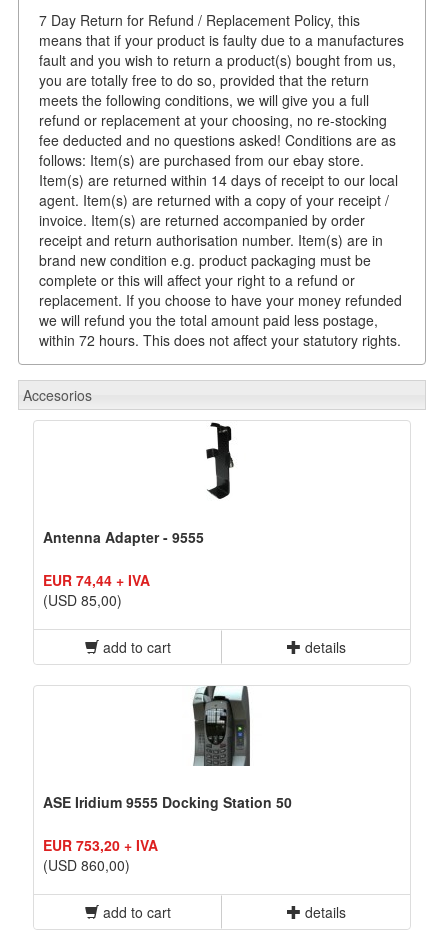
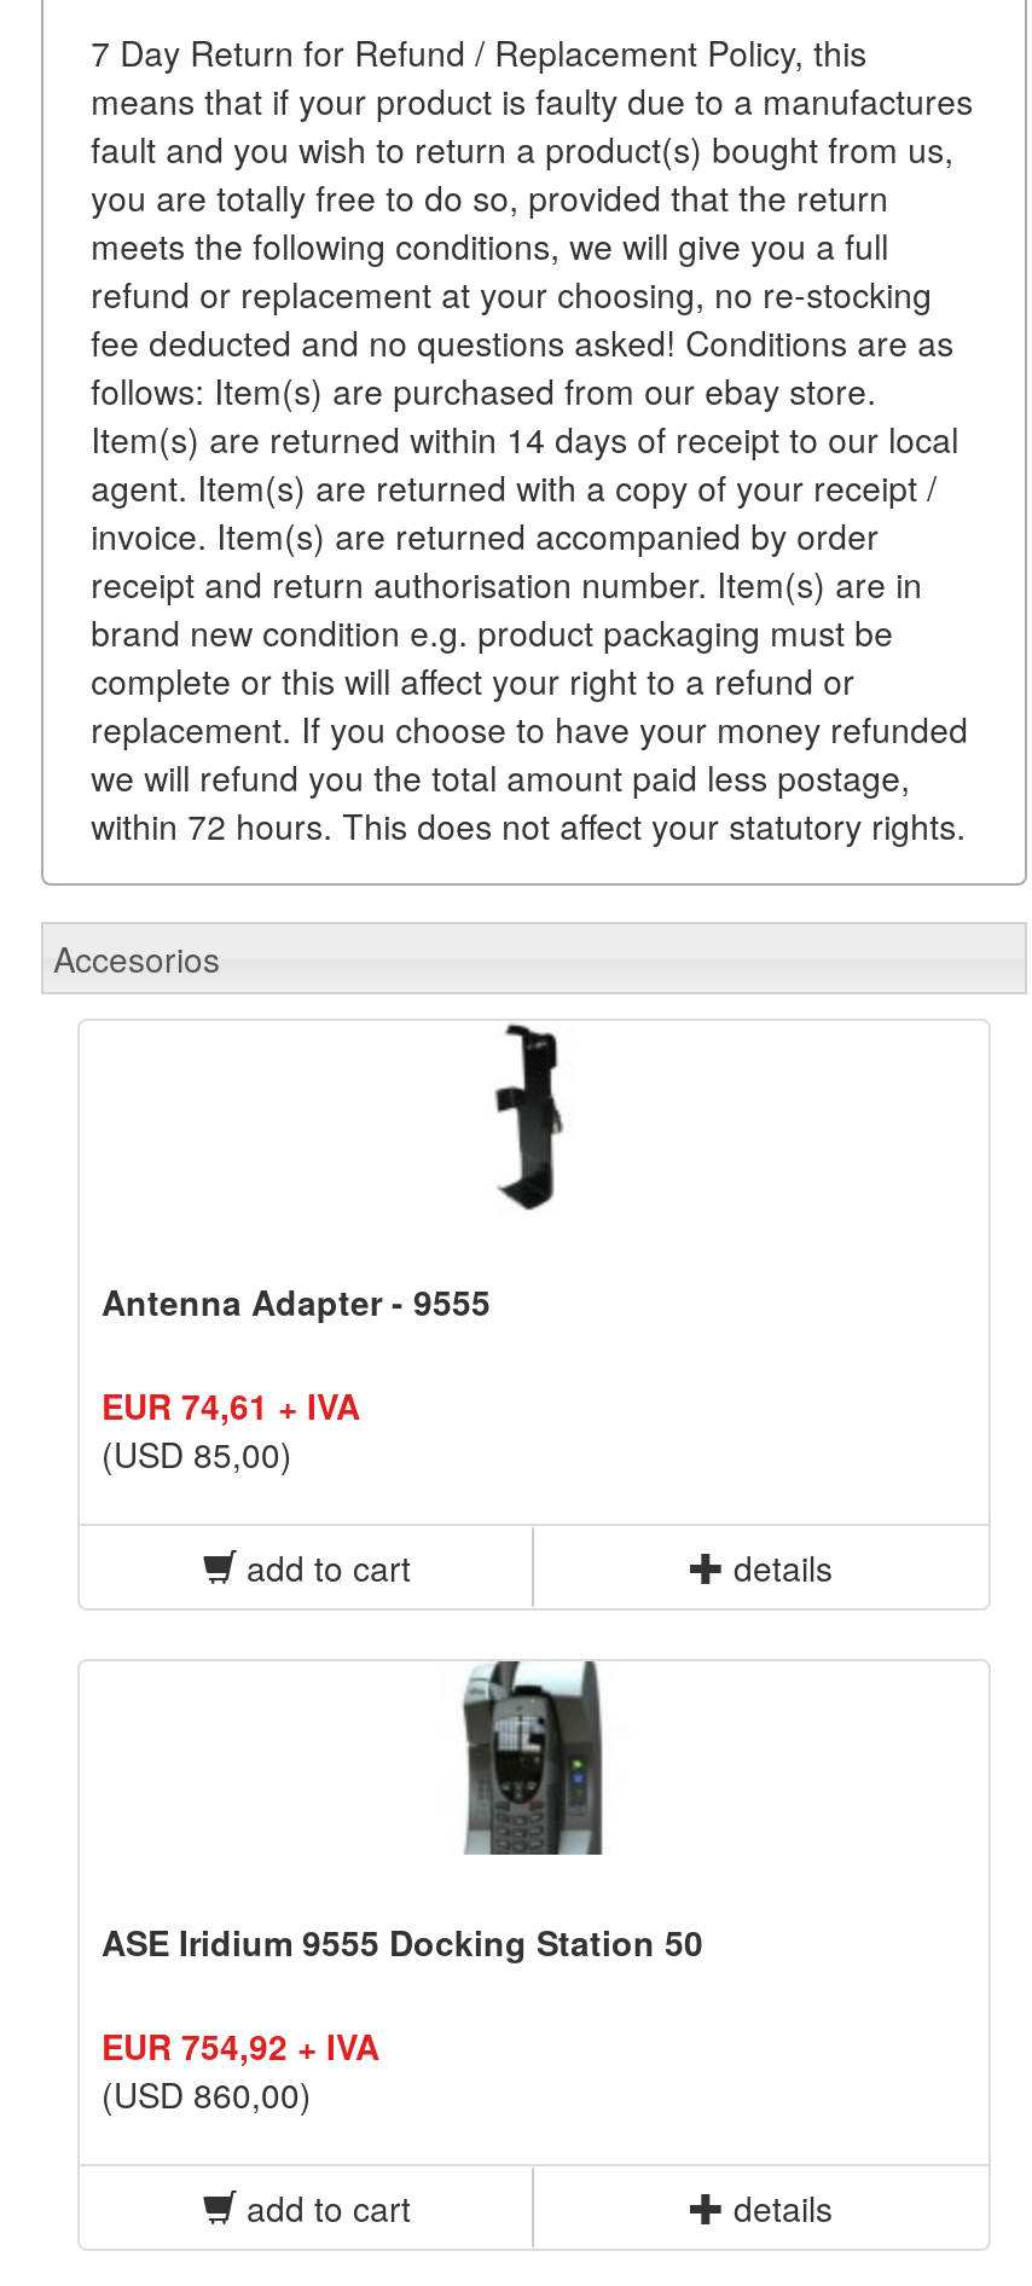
- EUR 74,44 + IVA
+ EUR 74,61 + IVA

- EUR 753,20 + IVA
+ EUR 754,92 + IVA
